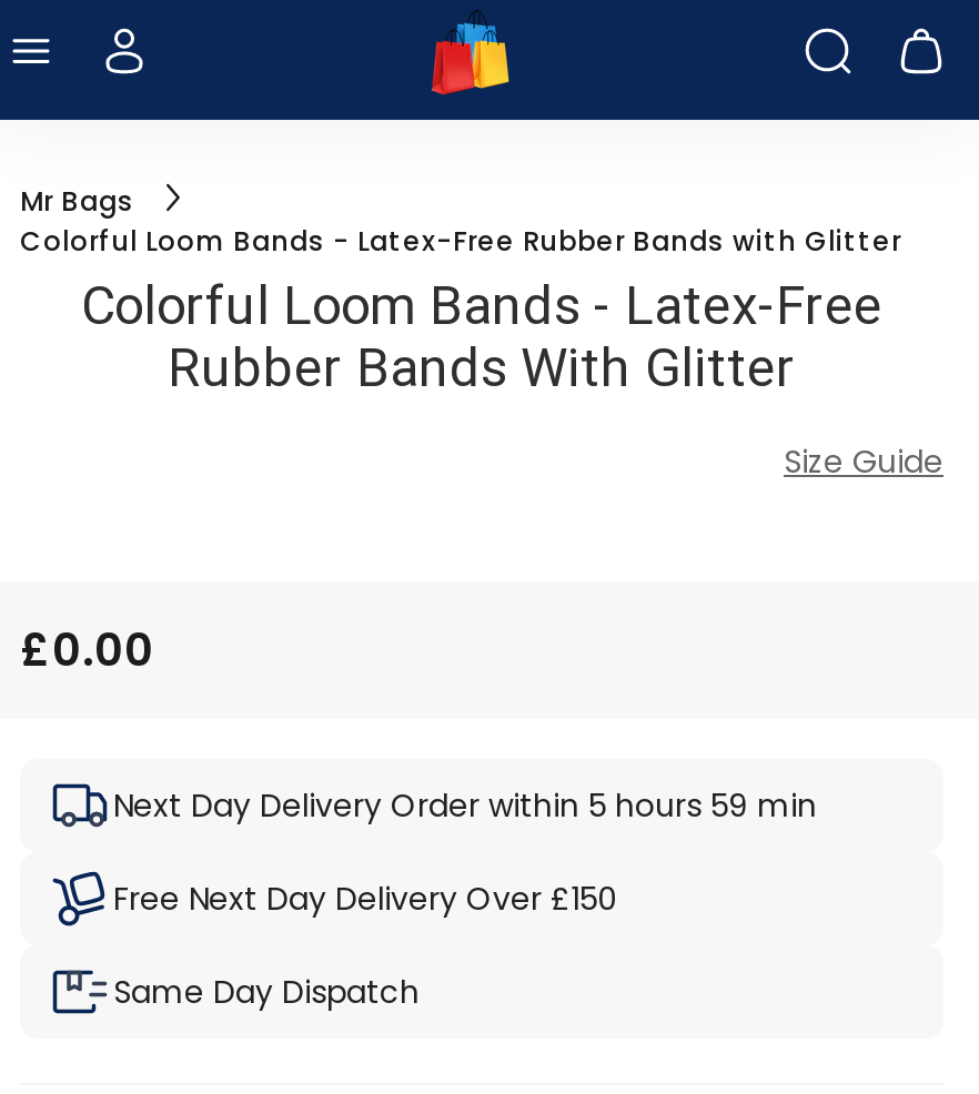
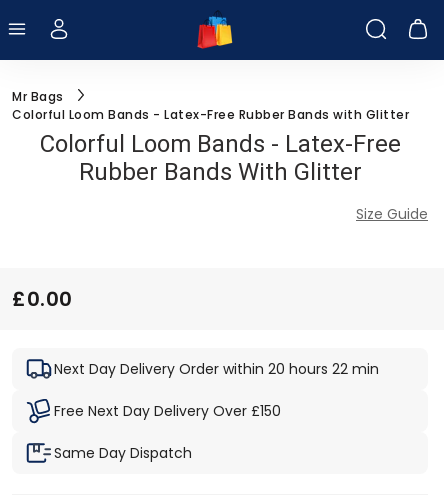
- Next Day Delivery Order within 5 hours 59 min
+ Next Day Delivery Order within 20 hours 22 min
